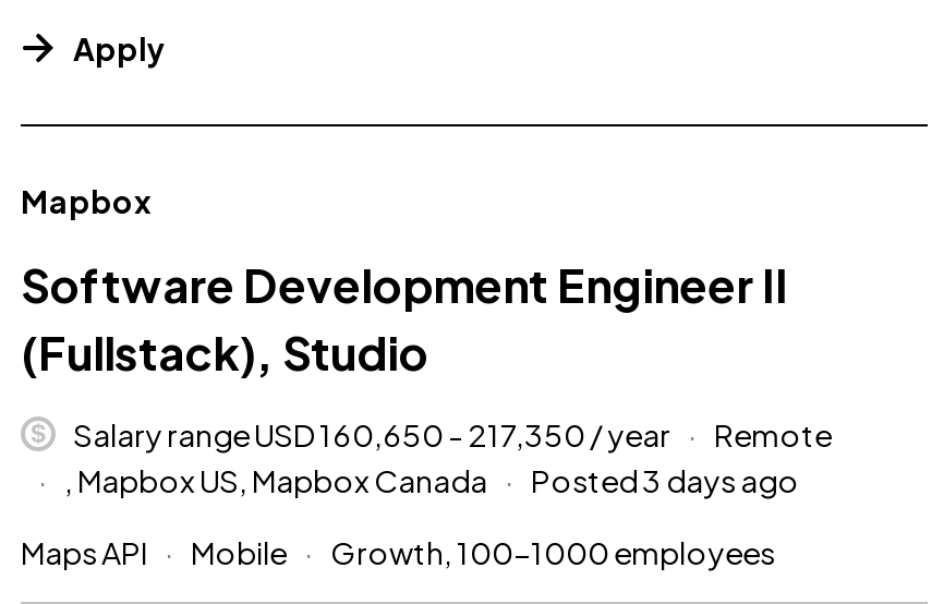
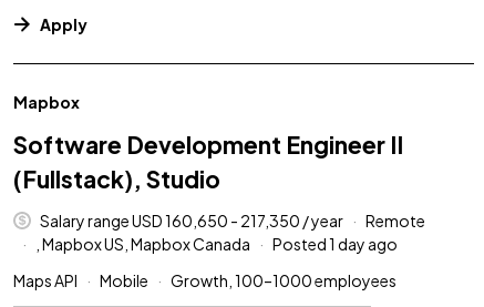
- Posted 3 days ago
+ Posted 1 day ago
